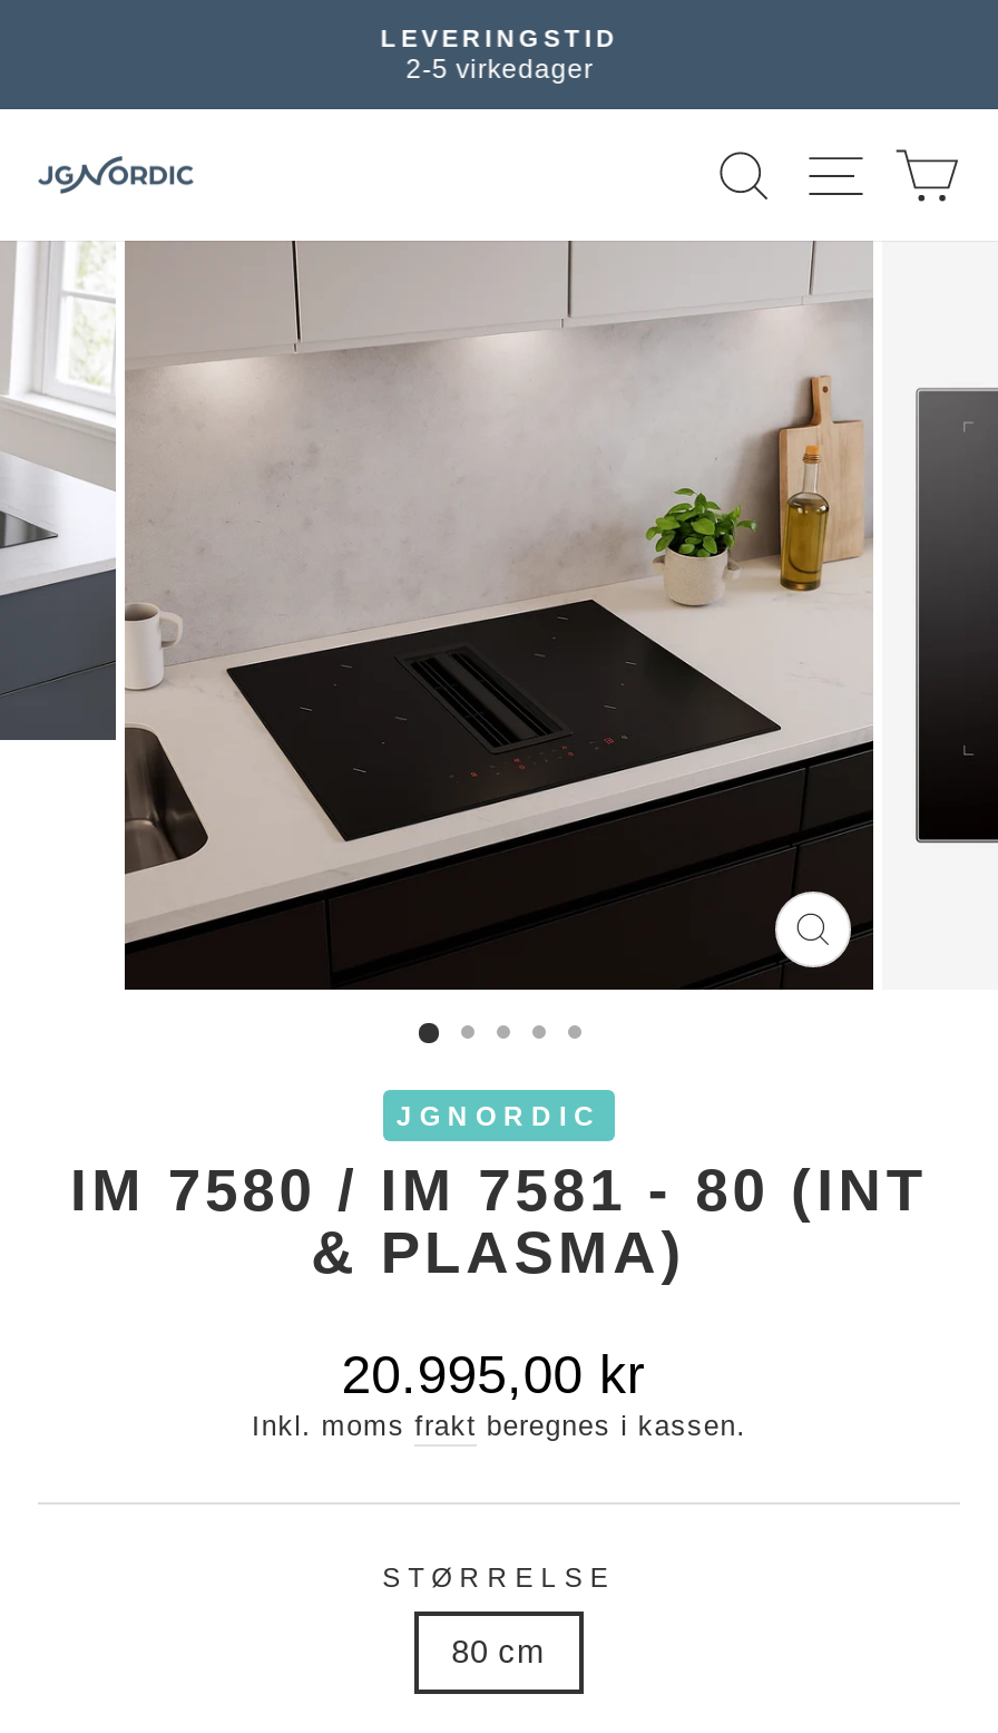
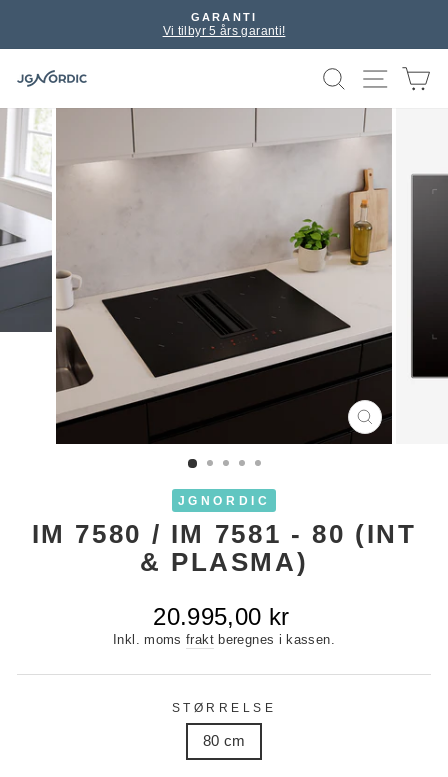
- LEVERINGSTID
- 2-5 virkedager
+ GARANTI
+ Vi tilbyr 5 års garanti!
